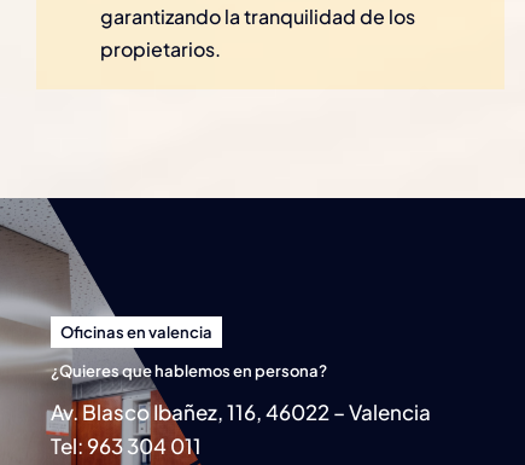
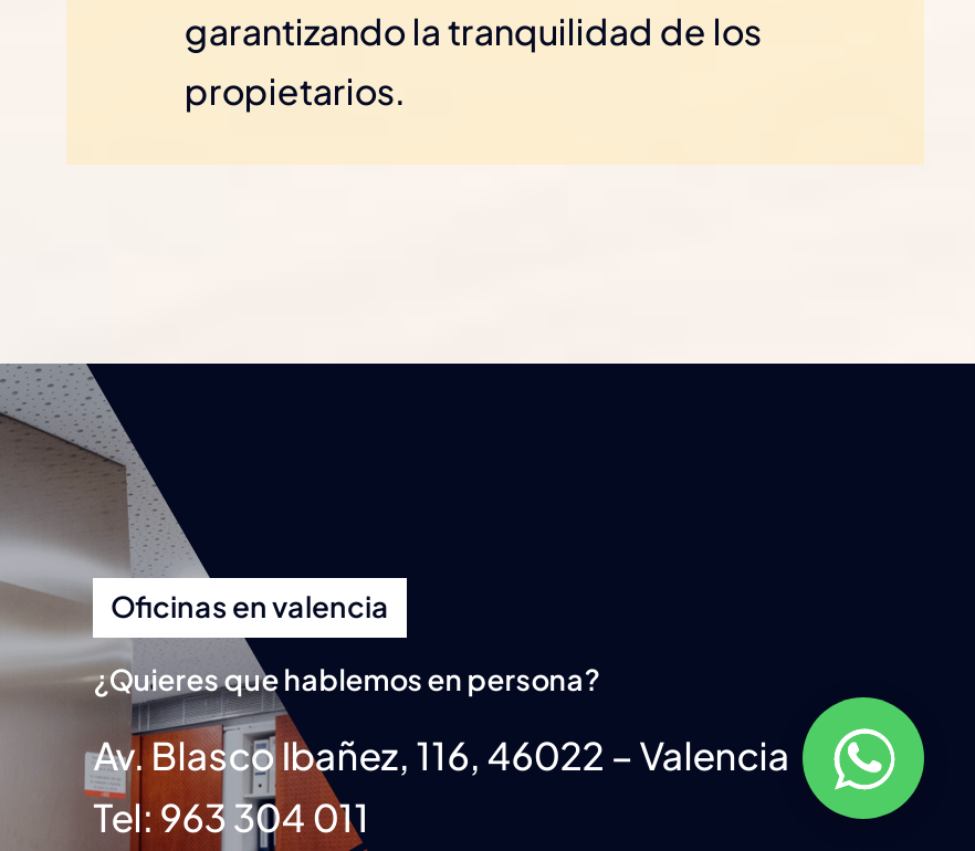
+ [image]
